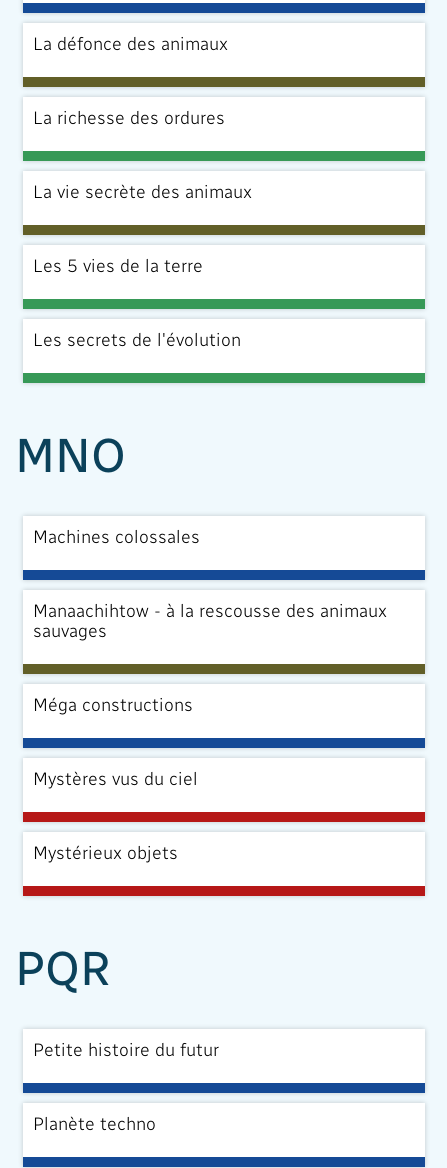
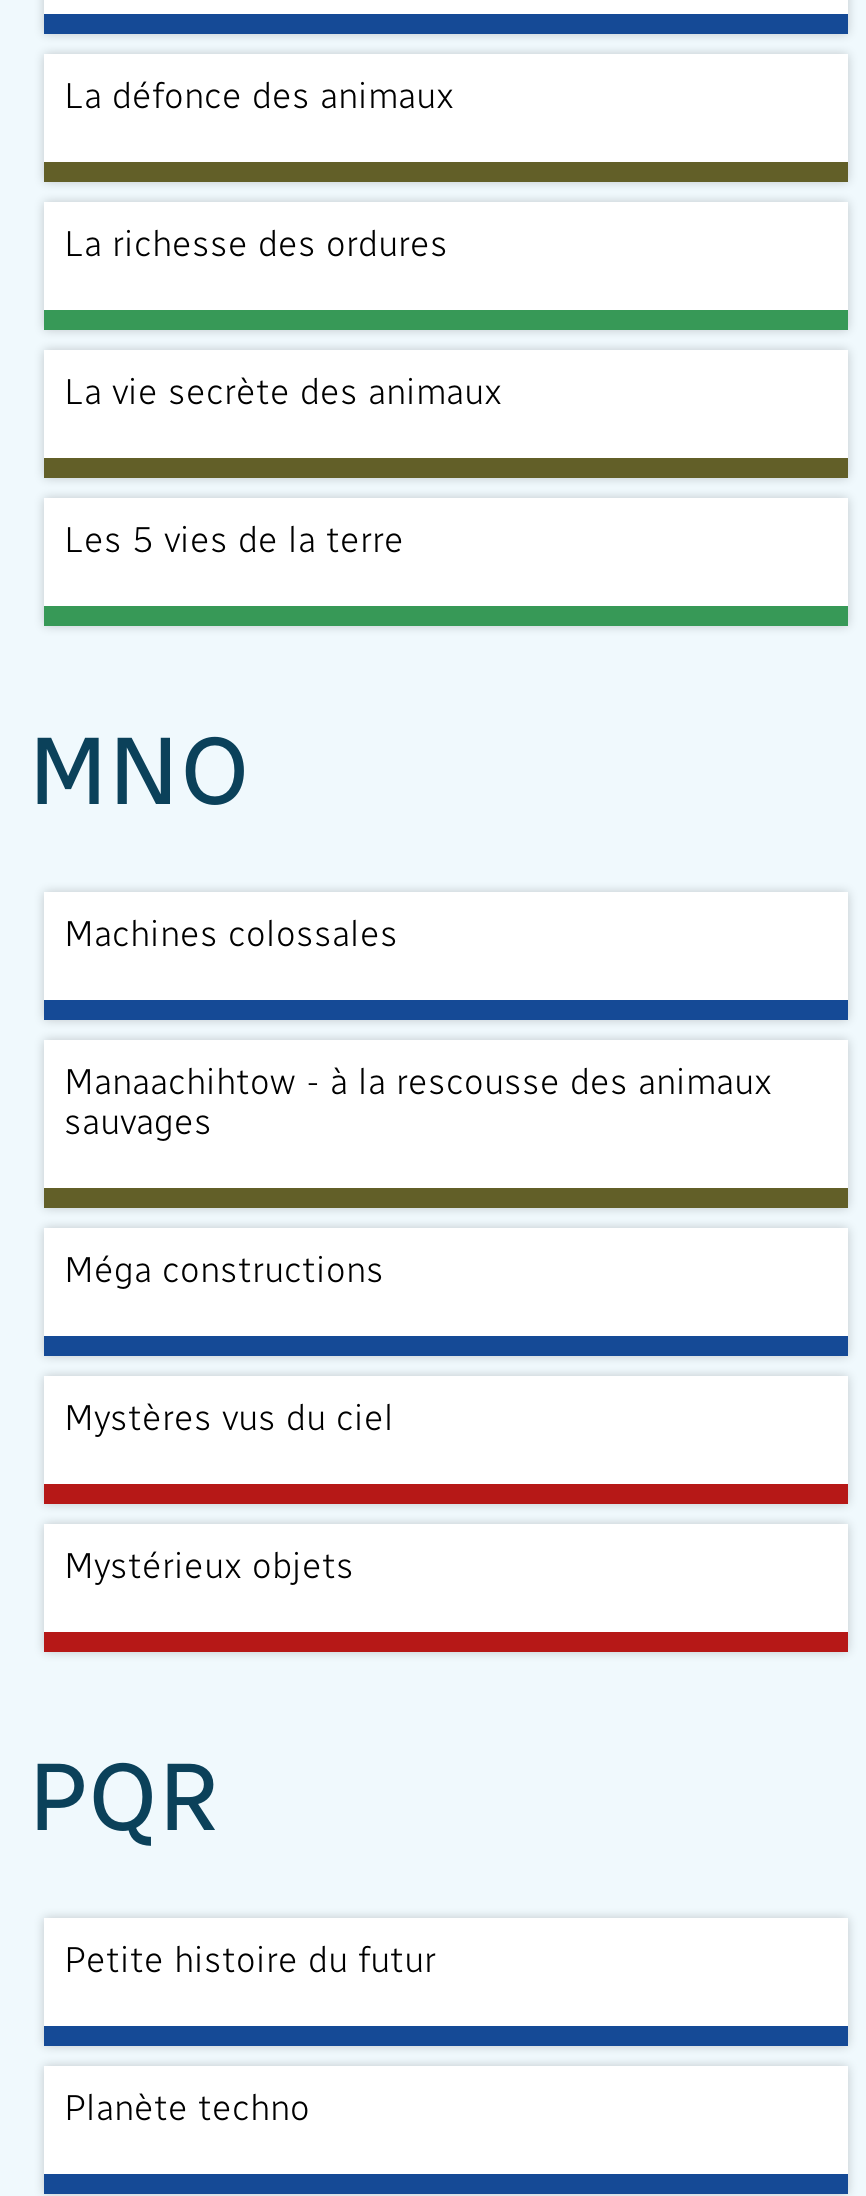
- Les secrets de l'évolution
